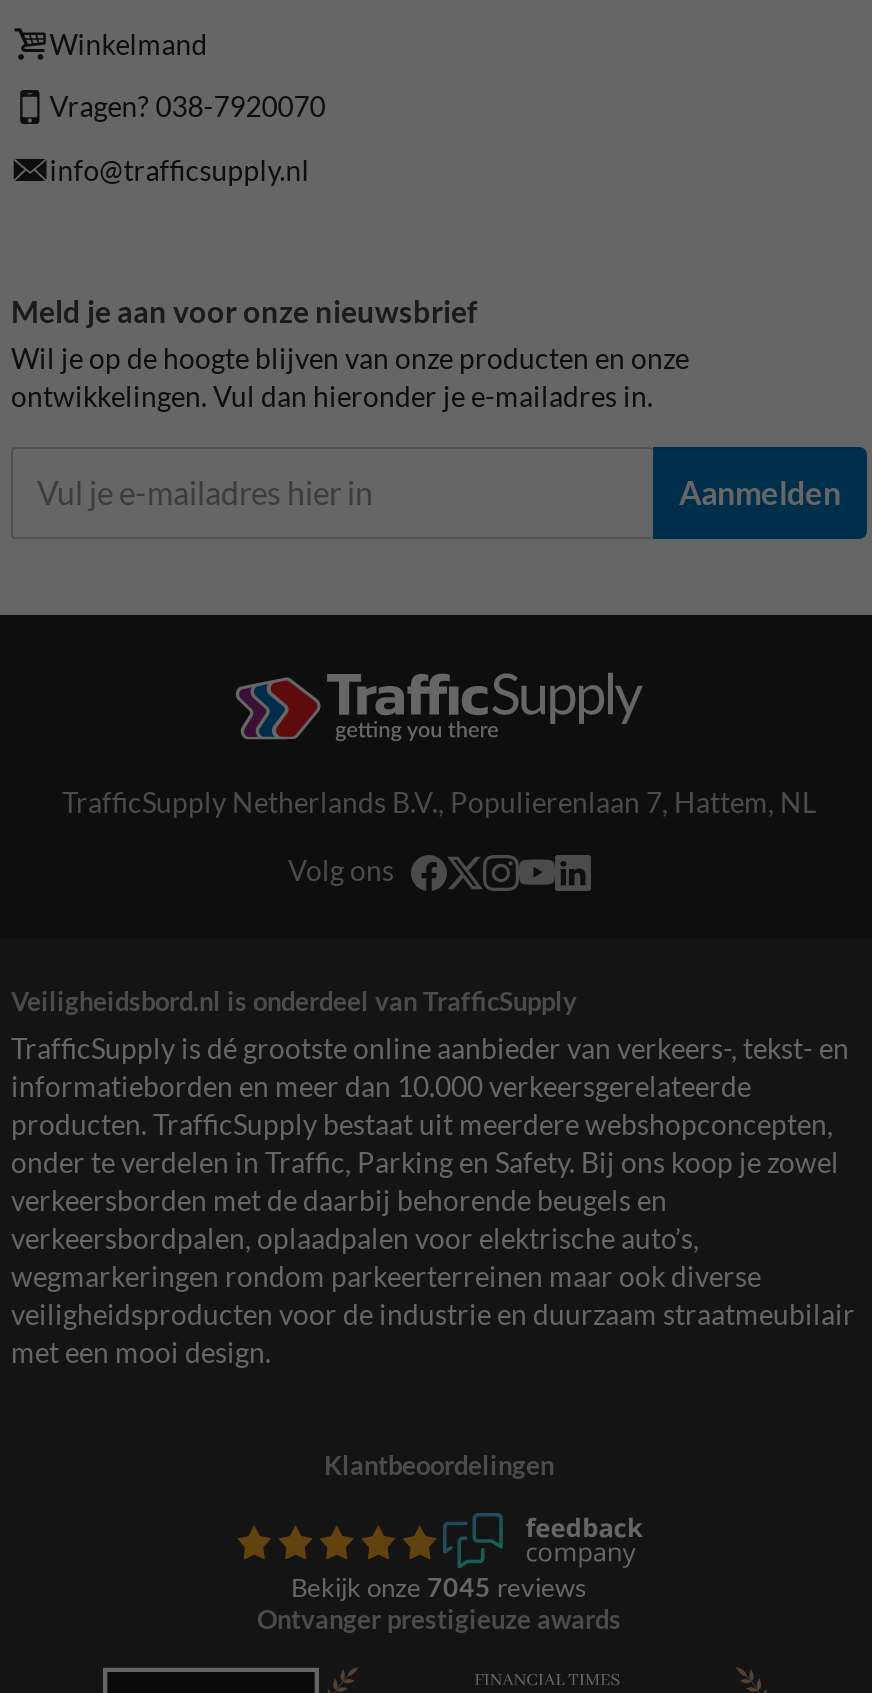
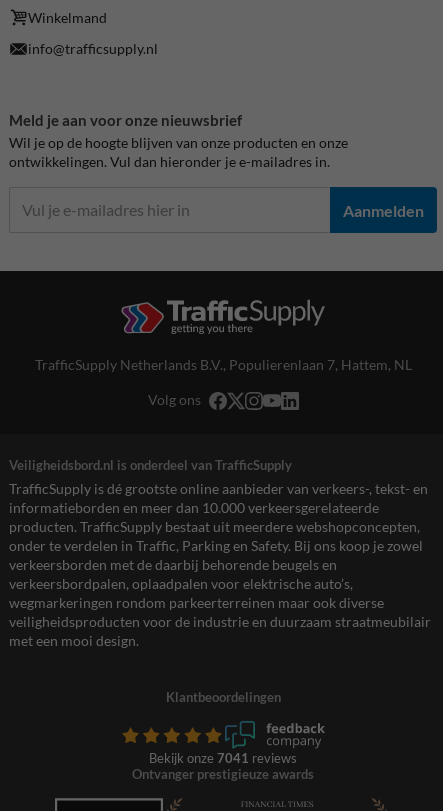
- Vragen? 038-7920070

- Bekijk onze 7045 reviews
+ Bekijk onze 7041 reviews
